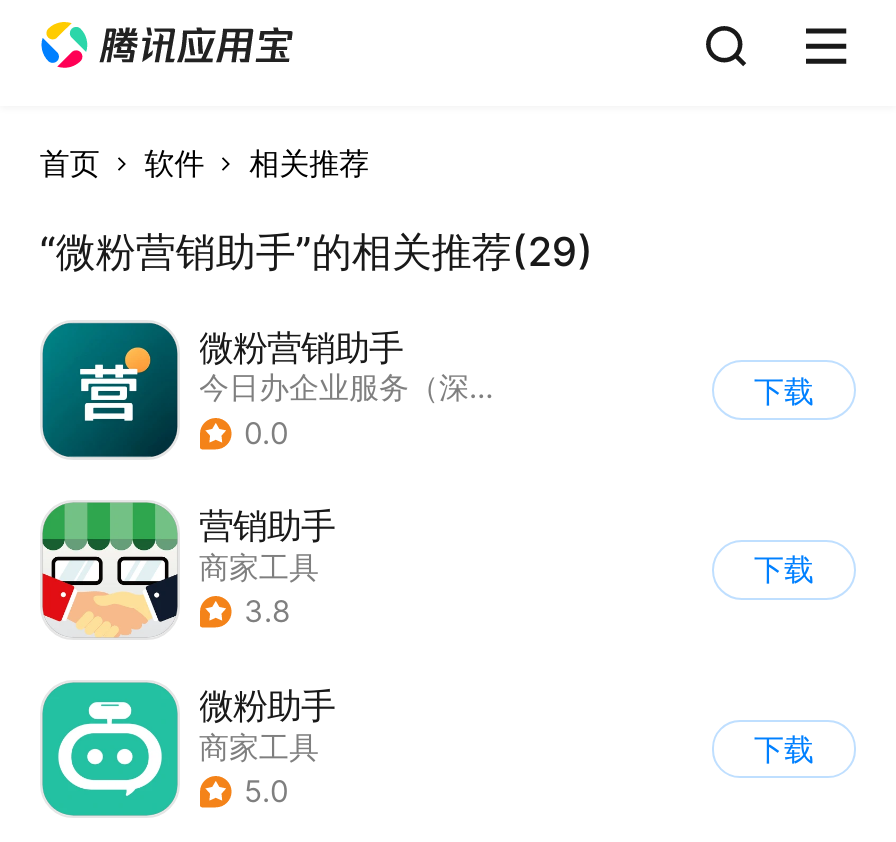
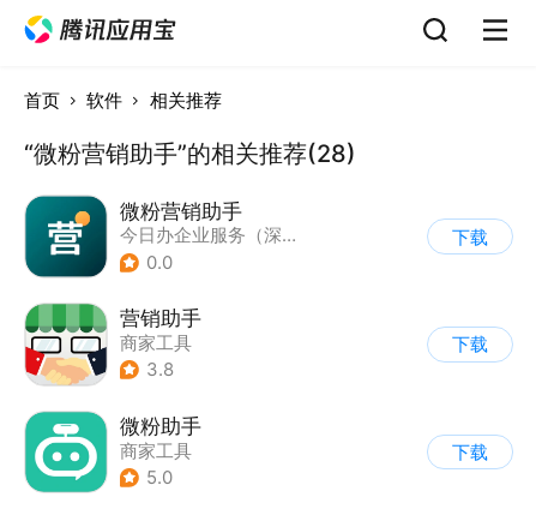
- “微粉营销助手”的相关推荐(29)
+ “微粉营销助手”的相关推荐(28)
